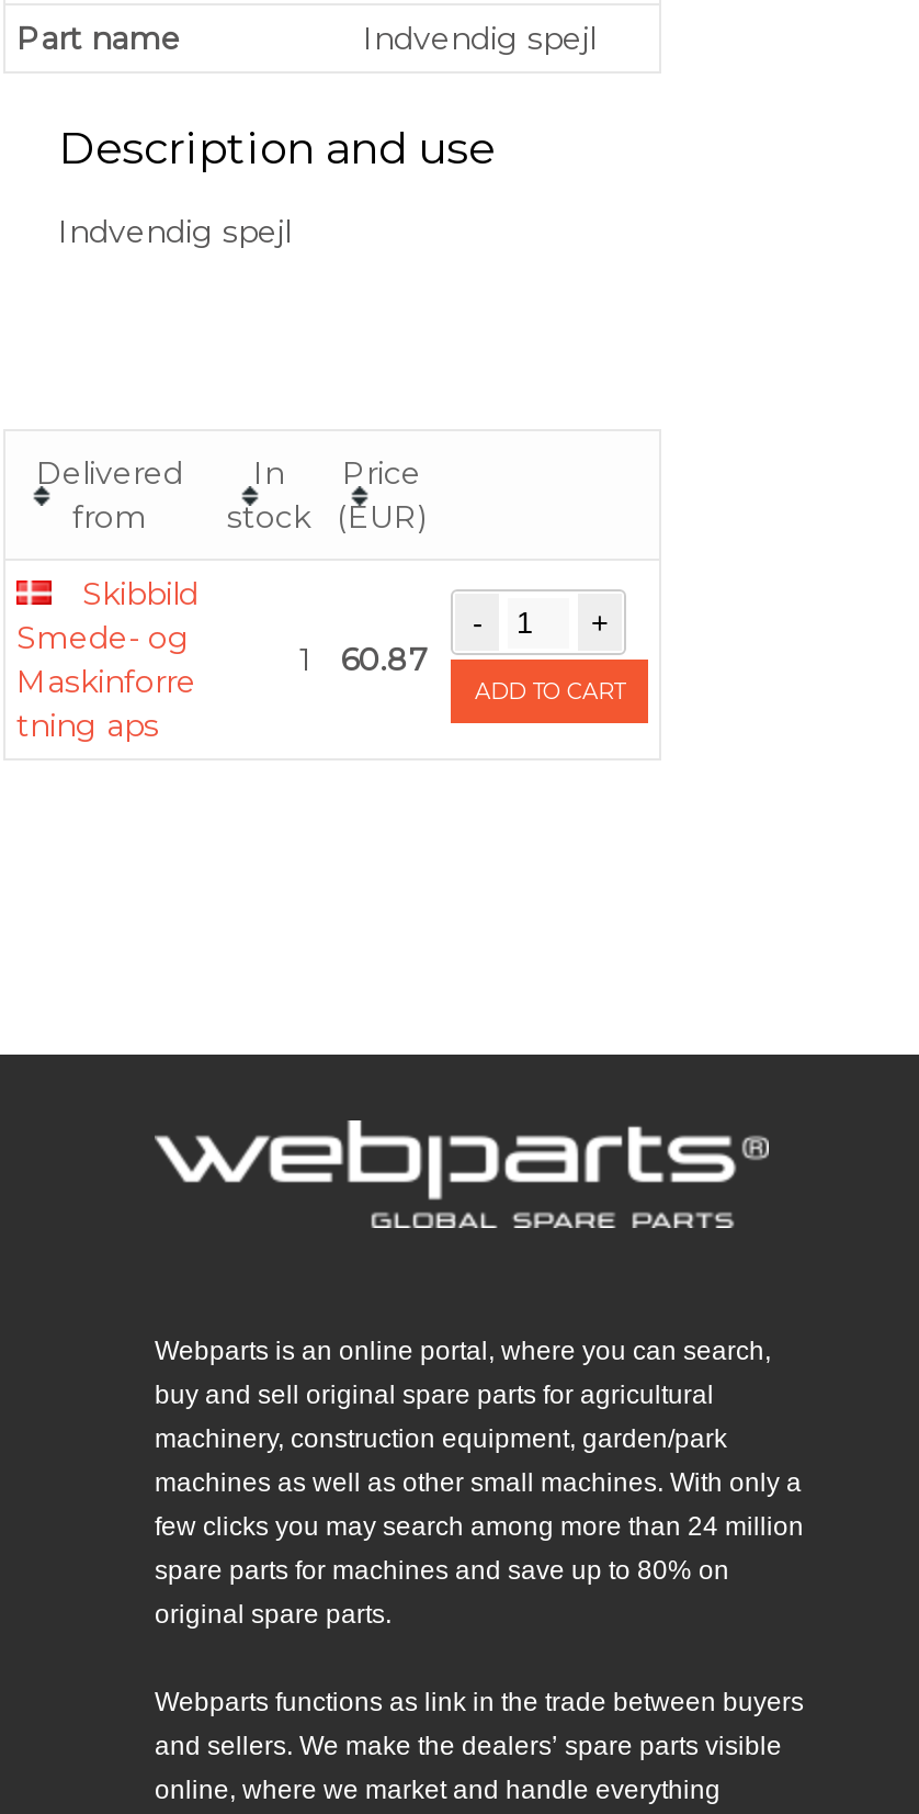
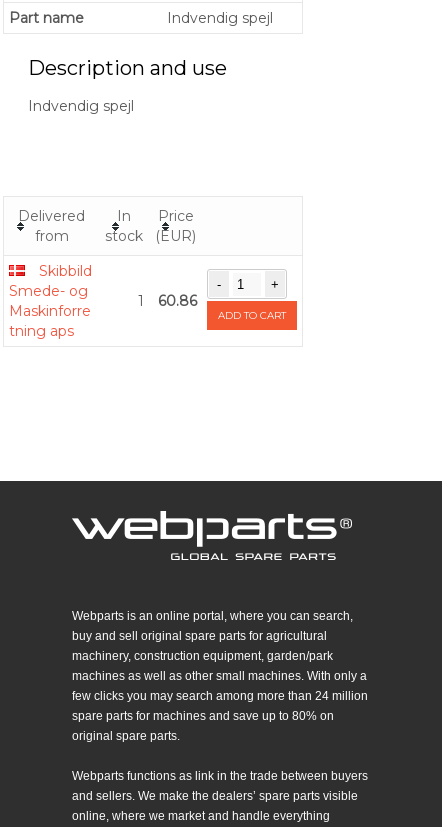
- 1 60.87
+ 1 60.86
